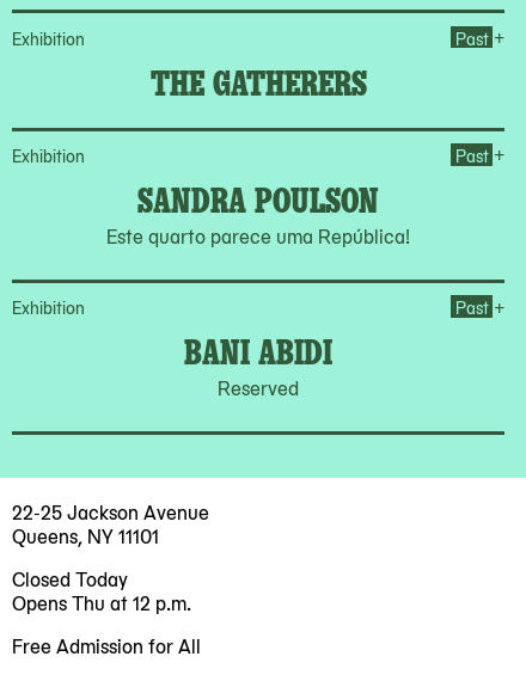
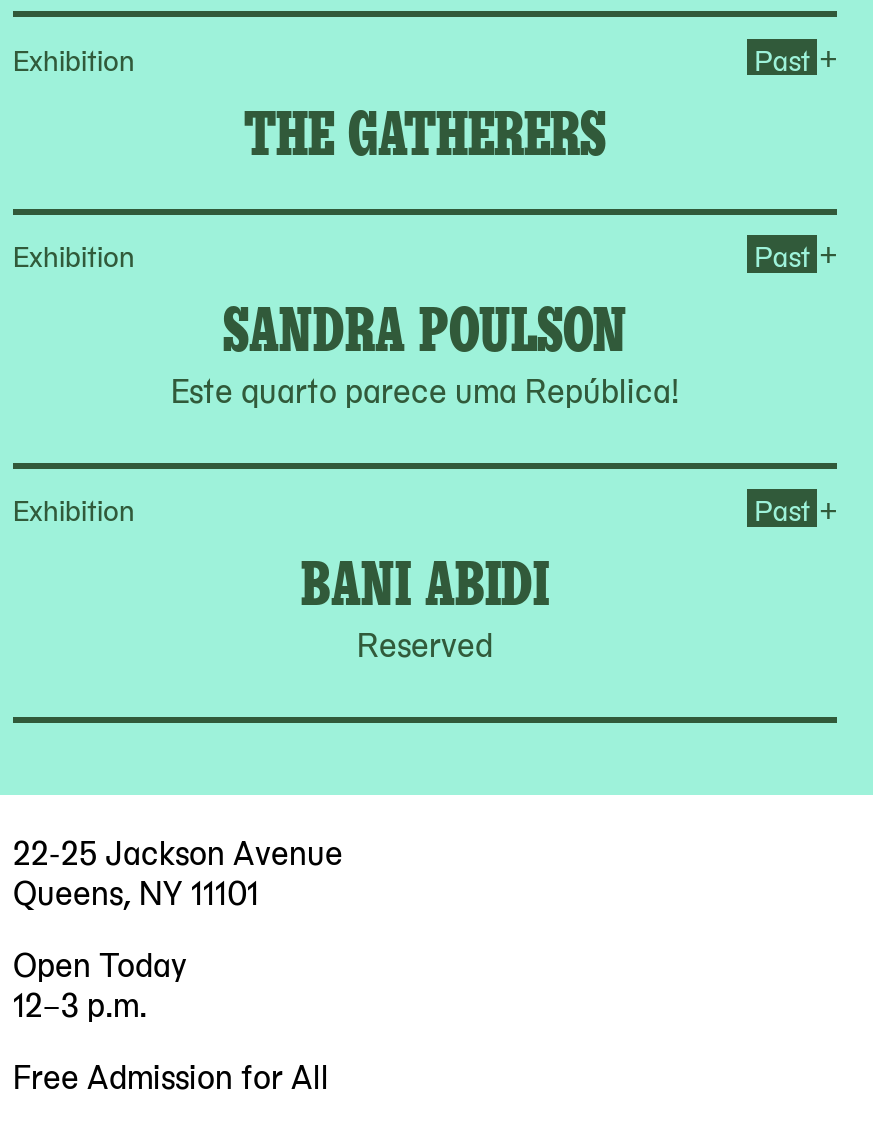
- Closed Today
- Opens Thu at 12 p.m.
+ Open Today
+ 12–3 p.m.
